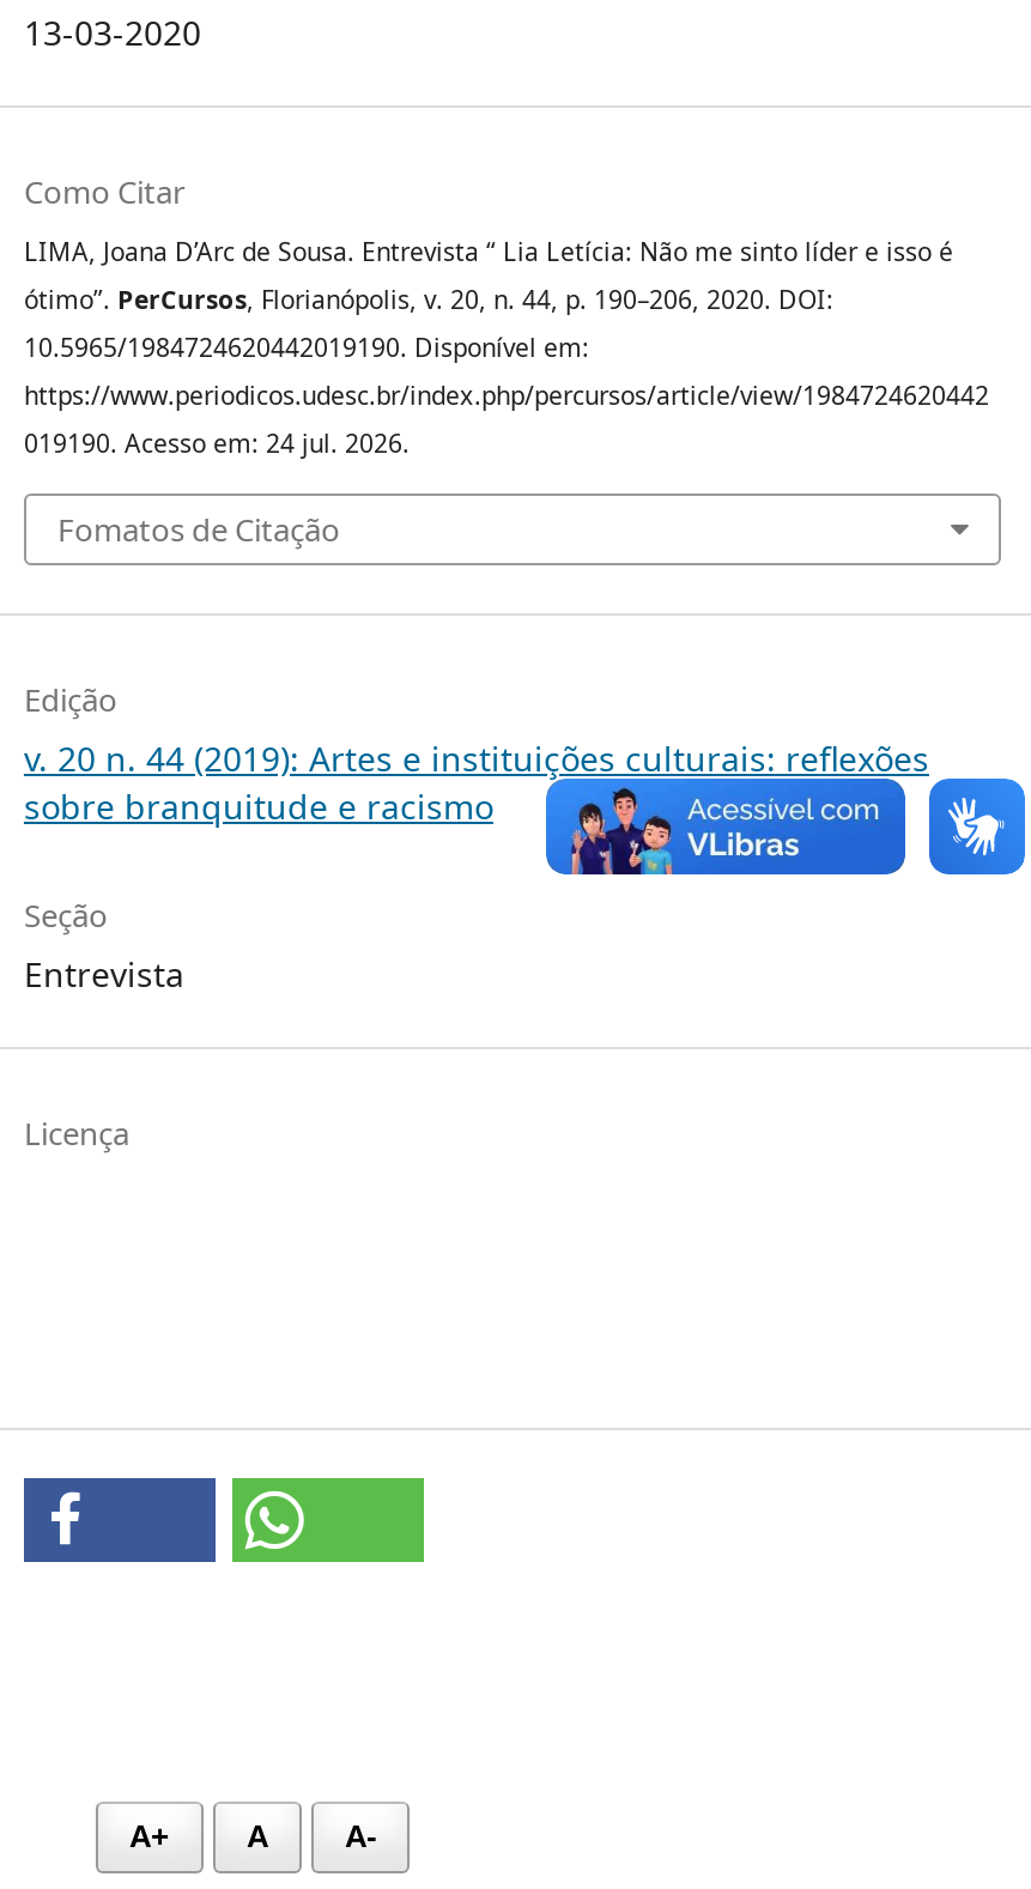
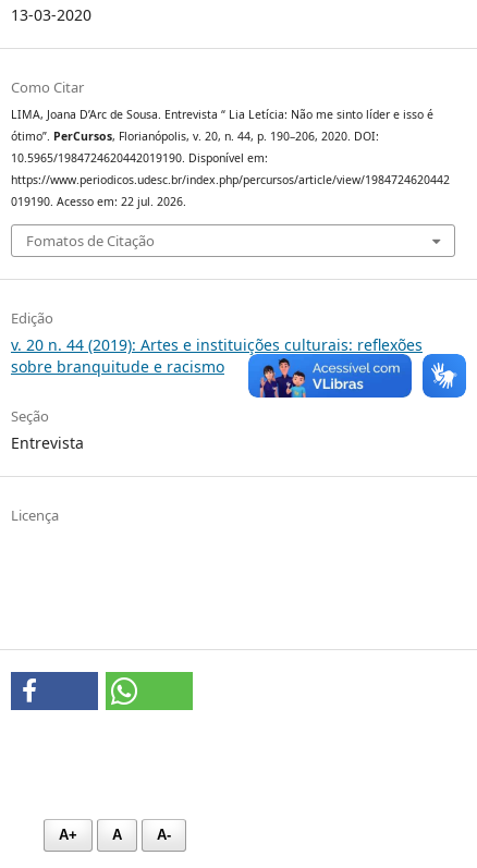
- 019190. Acesso em: 24 jul. 2026.
+ 019190. Acesso em: 22 jul. 2026.
